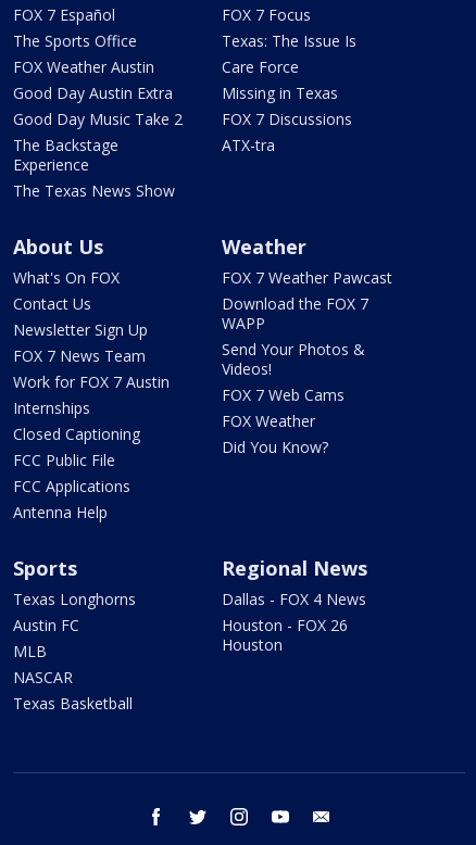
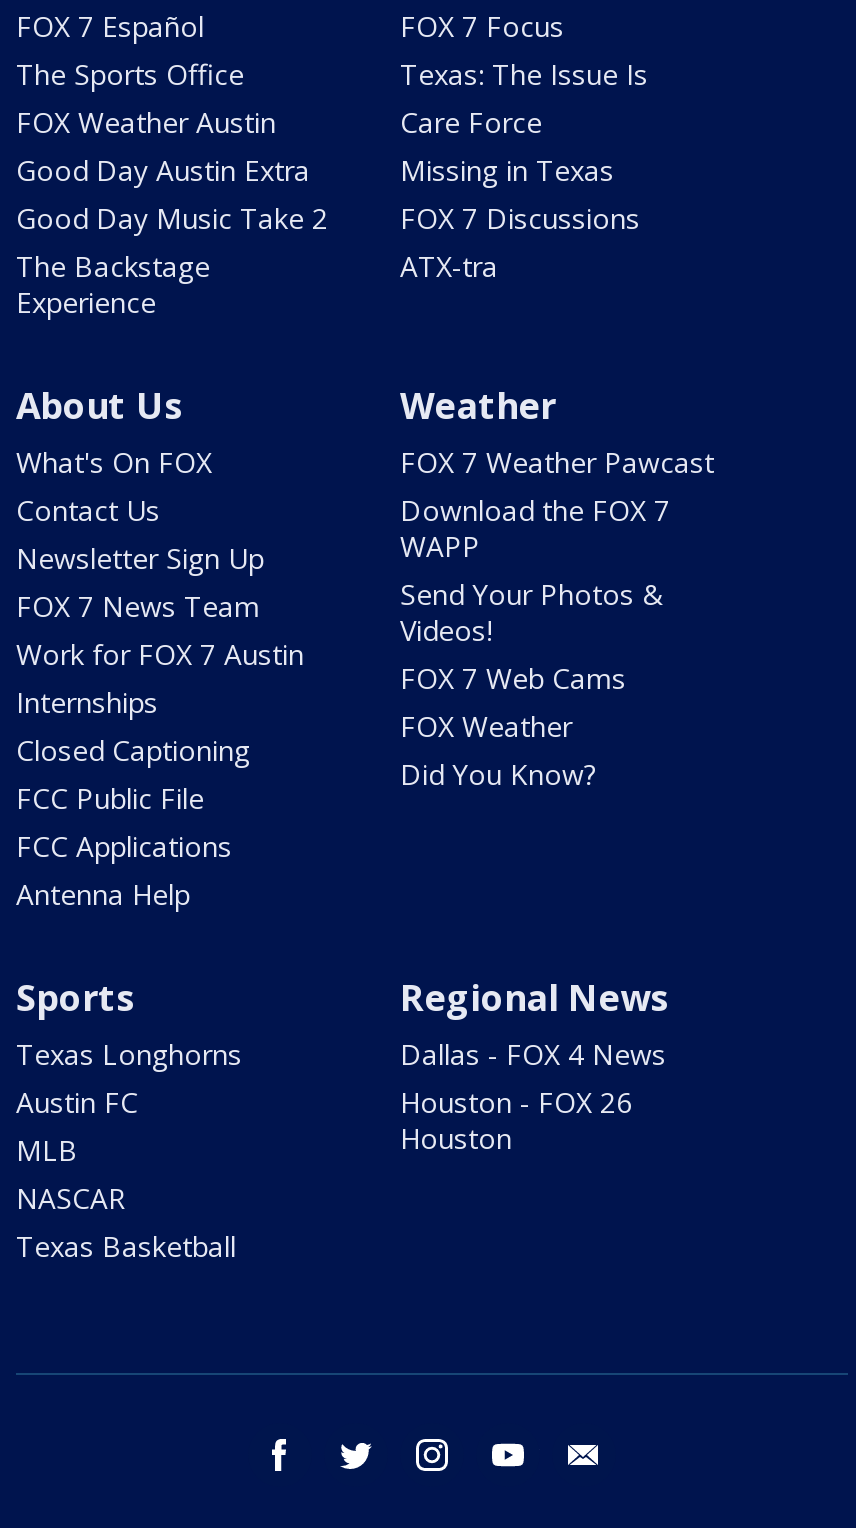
- The Texas News Show
